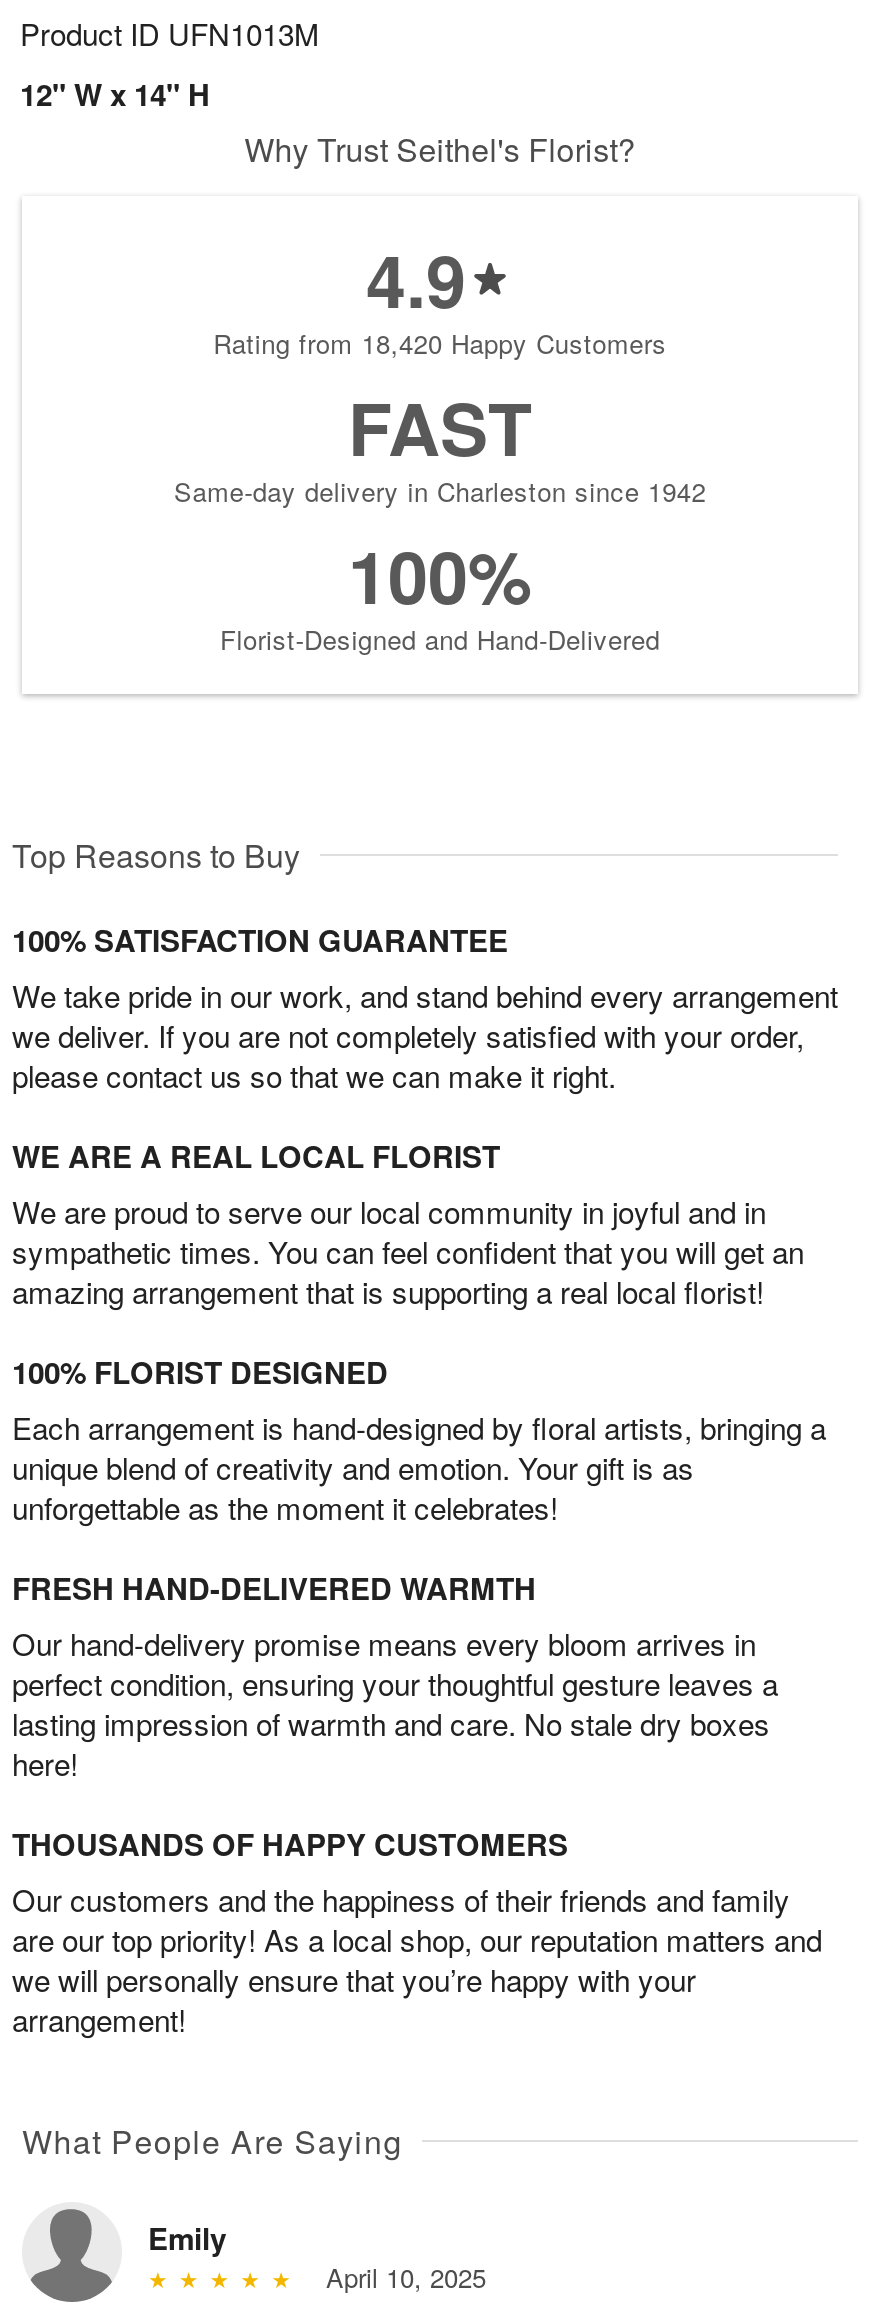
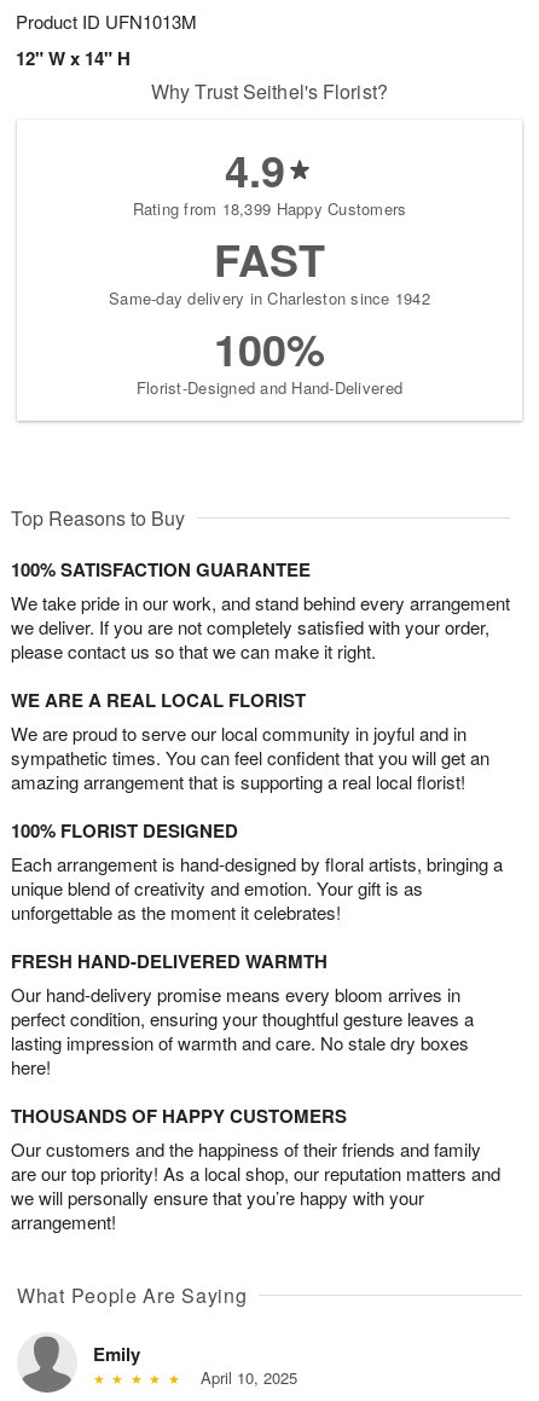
- Rating from 18,420 Happy Customers
+ Rating from 18,399 Happy Customers
